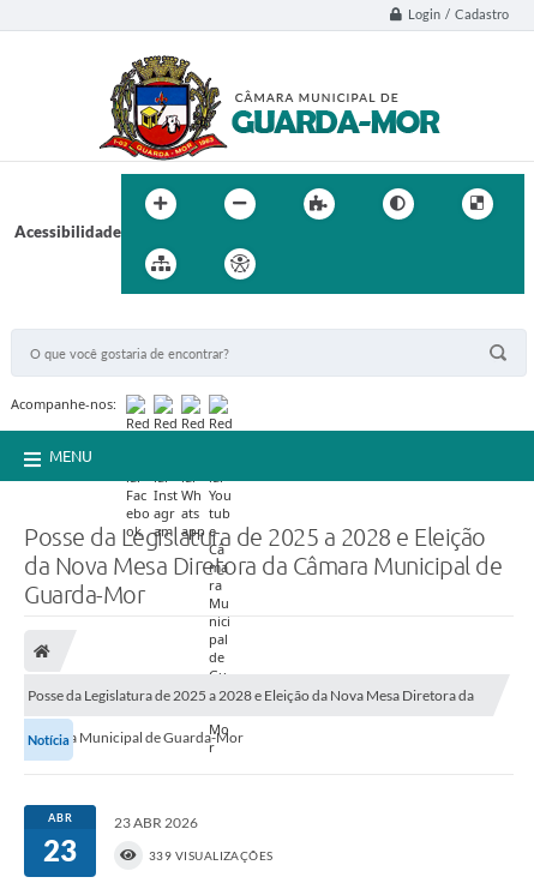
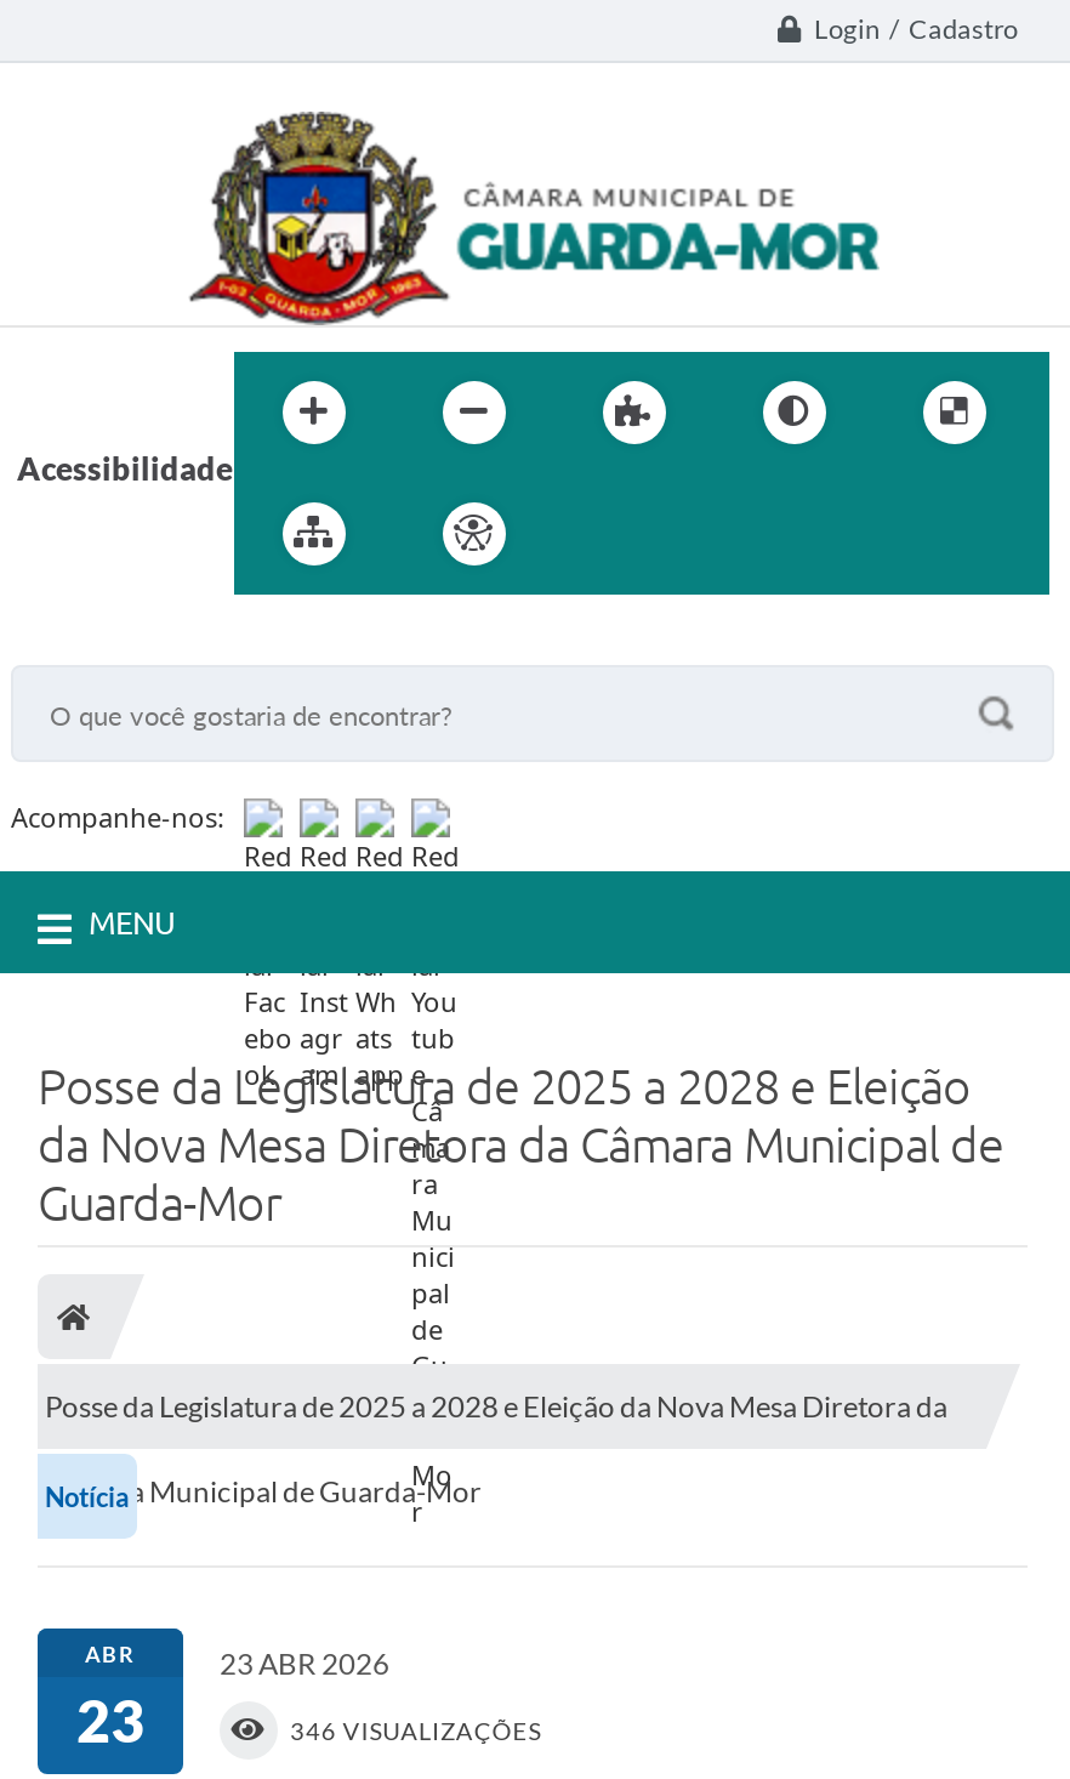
- 339 VISUALIZAÇÕES
+ 346 VISUALIZAÇÕES
